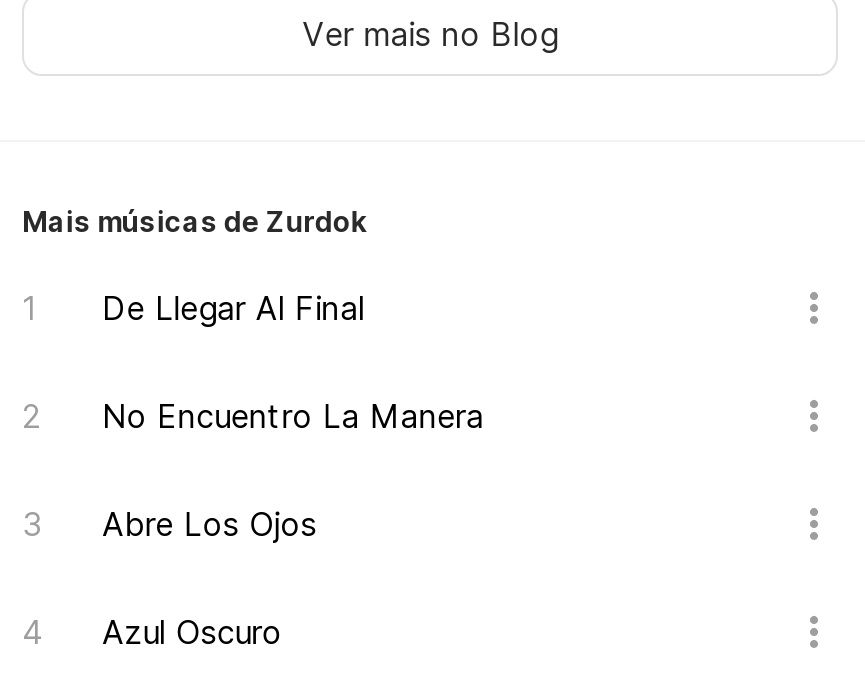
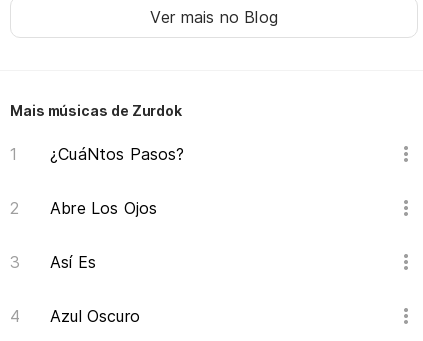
- De Llegar Al Final
- No Encuentro La Manera
+ ¿CuáNtos Pasos?

moved up: Abre Los Ojos

+ Así Es
